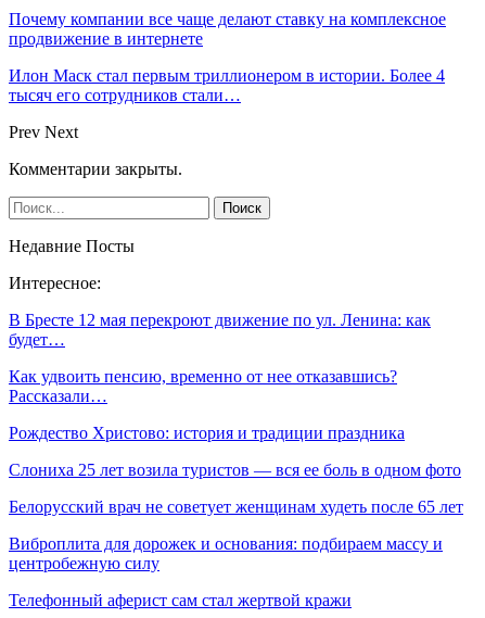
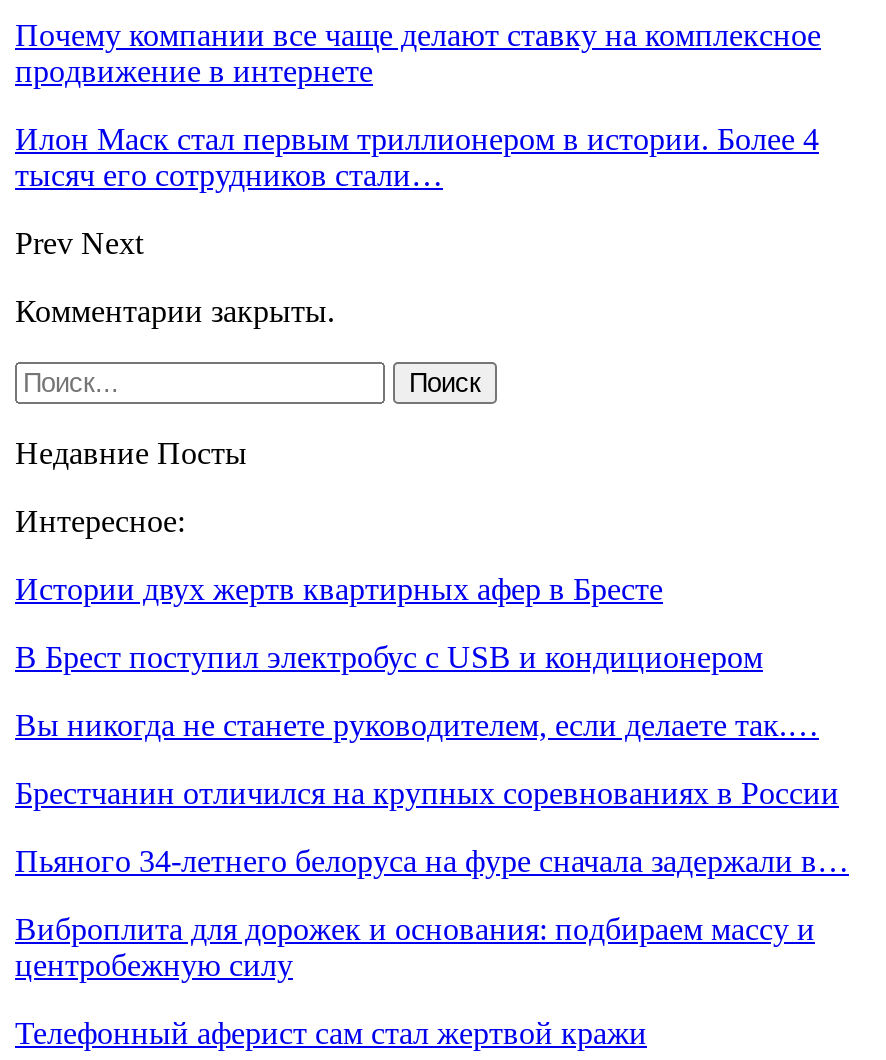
- В Бресте 12 мая перекроют движение по ул. Ленина: как
- будет…
+ Истории двух жертв квартирных афер в Бресте

- Как удвоить пенсию, временно от нее отказавшись?
- Рассказали…
+ В Брест поступил электробус с USB и кондиционером

- Рождество Христово: история и традиции праздника
+ Вы никогда не станете руководителем, если делаете так.…

- Слониха 25 лет возила туристов — вся ее боль в одном фото
+ Брестчанин отличился на крупных соревнованиях в России

- Белорусский врач не советует женщинам худеть после 65 лет
+ Пьяного 34-летнего белоруса на фуре сначала задержали в…
